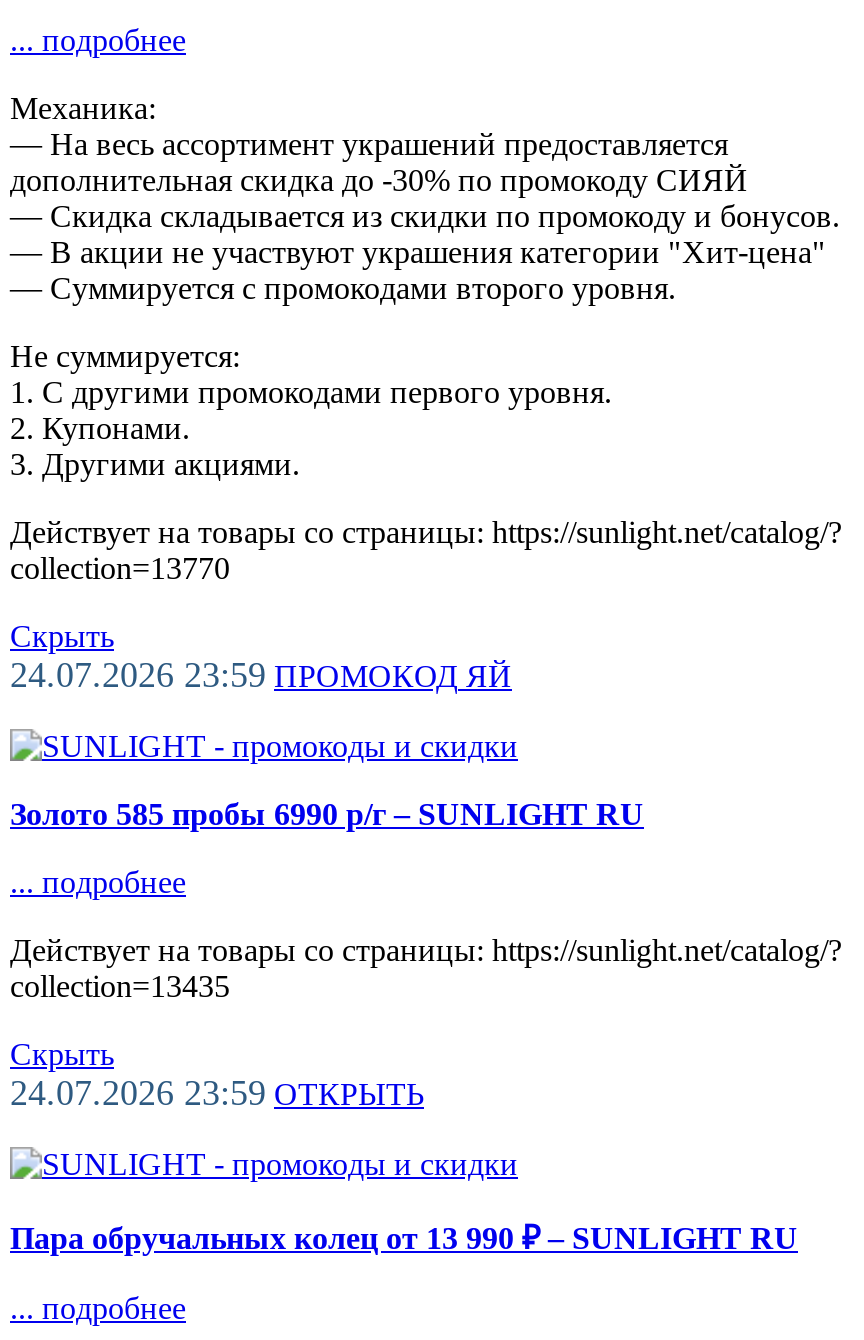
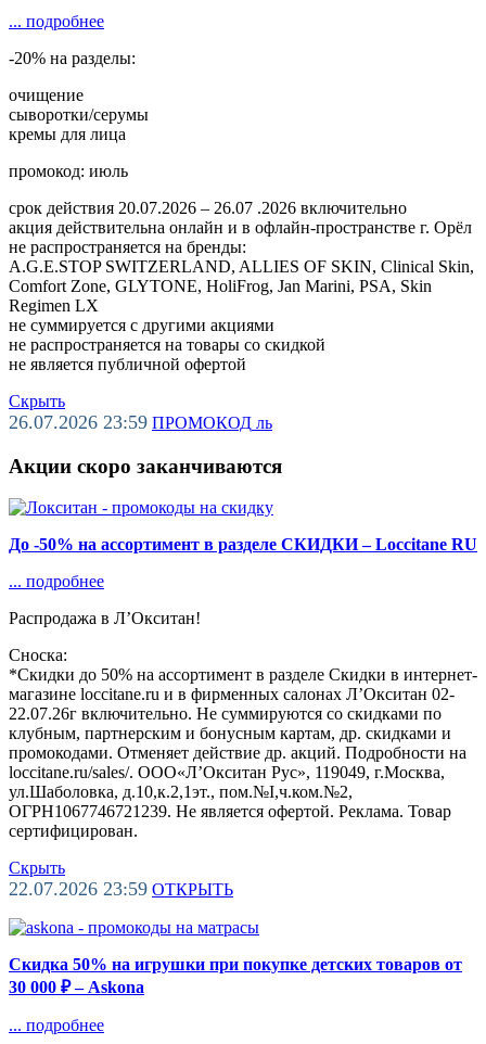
- Механика:
- — На весь ассортимент украшений предоставляется
- дополнительная скидка до -30% по промокоду СИЯЙ
- — Скидка складывается из скидки по промокоду и бонусов.
- — В акции не участвуют украшения категории "Хит-цена"
- — Суммируется с промокодами второго уровня.
- Не суммируется:
- 1. С другими промокодами первого уровня.
- 2. Купонами.
- 3. Другими акциями.
- Действует на товары со страницы: https://sunlight.net/catalog/?
- collection=13770
+ -20% на разделы:
+ очищение
+ сыворотки/серумы
+ кремы для лица
+ промокод: июль
+ срок действия 20.07.2026 – 26.07 .2026 включительно
+ акция действительна онлайн и в офлайн-пространстве г. Орёл
+ не распространяется на бренды:
+ A.G.E.STOP SWITZERLAND, ALLIES OF SKIN, Clinical Skin,
+ Comfort Zone, GLYTONE, HoliFrog, Jan Marini, PSA, Skin
+ Regimen LX
+ не суммируется с другими акциями
+ не распространяется на товары со скидкой
+ не является публичной офертой

- 24.07.2026 23:59 ПРОМОКОД ЯЙ
+ 26.07.2026 23:59 ПРОМОКОД ль
+ Акции скоро заканчиваются

- Золото 585 пробы 6990 р/г – SUNLIGHT RU
+ До -50% на ассортимент в разделе СКИДКИ – Loccitane RU

- Действует на товары со страницы: https://sunlight.net/catalog/?
- collection=13435
+ Распродажа в Л’Окситан!
+ Сноска:
+ *Скидки до 50% на ассортимент в разделе Скидки в интернет-
+ магазине loccitane.ru и в фирменных салонах Л’Окситан 02-
+ 22.07.26г включительно. Не суммируются со скидками по
+ клубным, партнерским и бонусным картам, др. скидками и
+ промокодами. Отменяет действие др. акций. Подробности на
+ loccitane.ru/sales/. ООО«Л’Окситан Рус», 119049, г.Москва,
+ ул.Шаболовка, д.10,к.2,1эт., пом.№I,ч.ком.№2,
+ ОГРН1067746721239. Не является офертой. Реклама. Товар
+ сертифицирован.

- 24.07.2026 23:59 ОТКРЫТЬ
+ 22.07.2026 23:59 ОТКРЫТЬ

- Пара обручальных колец от 13 990 ₽ – SUNLIGHT RU
+ Скидка 50% на игрушки при покупке детских товаров от
+ 30 000 ₽ – Askona
